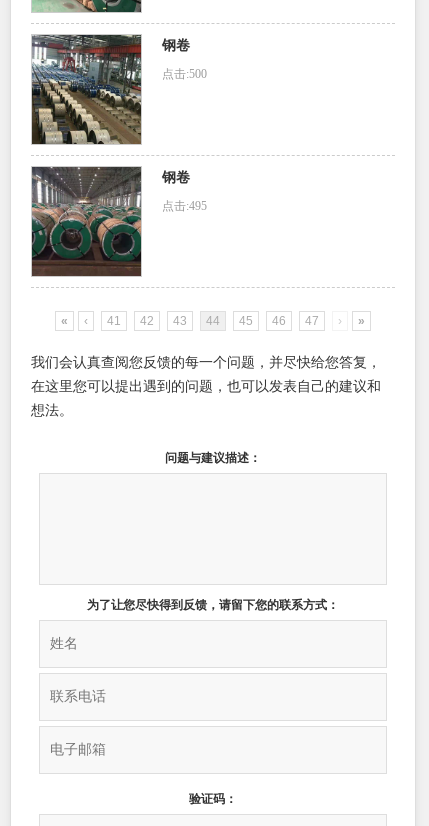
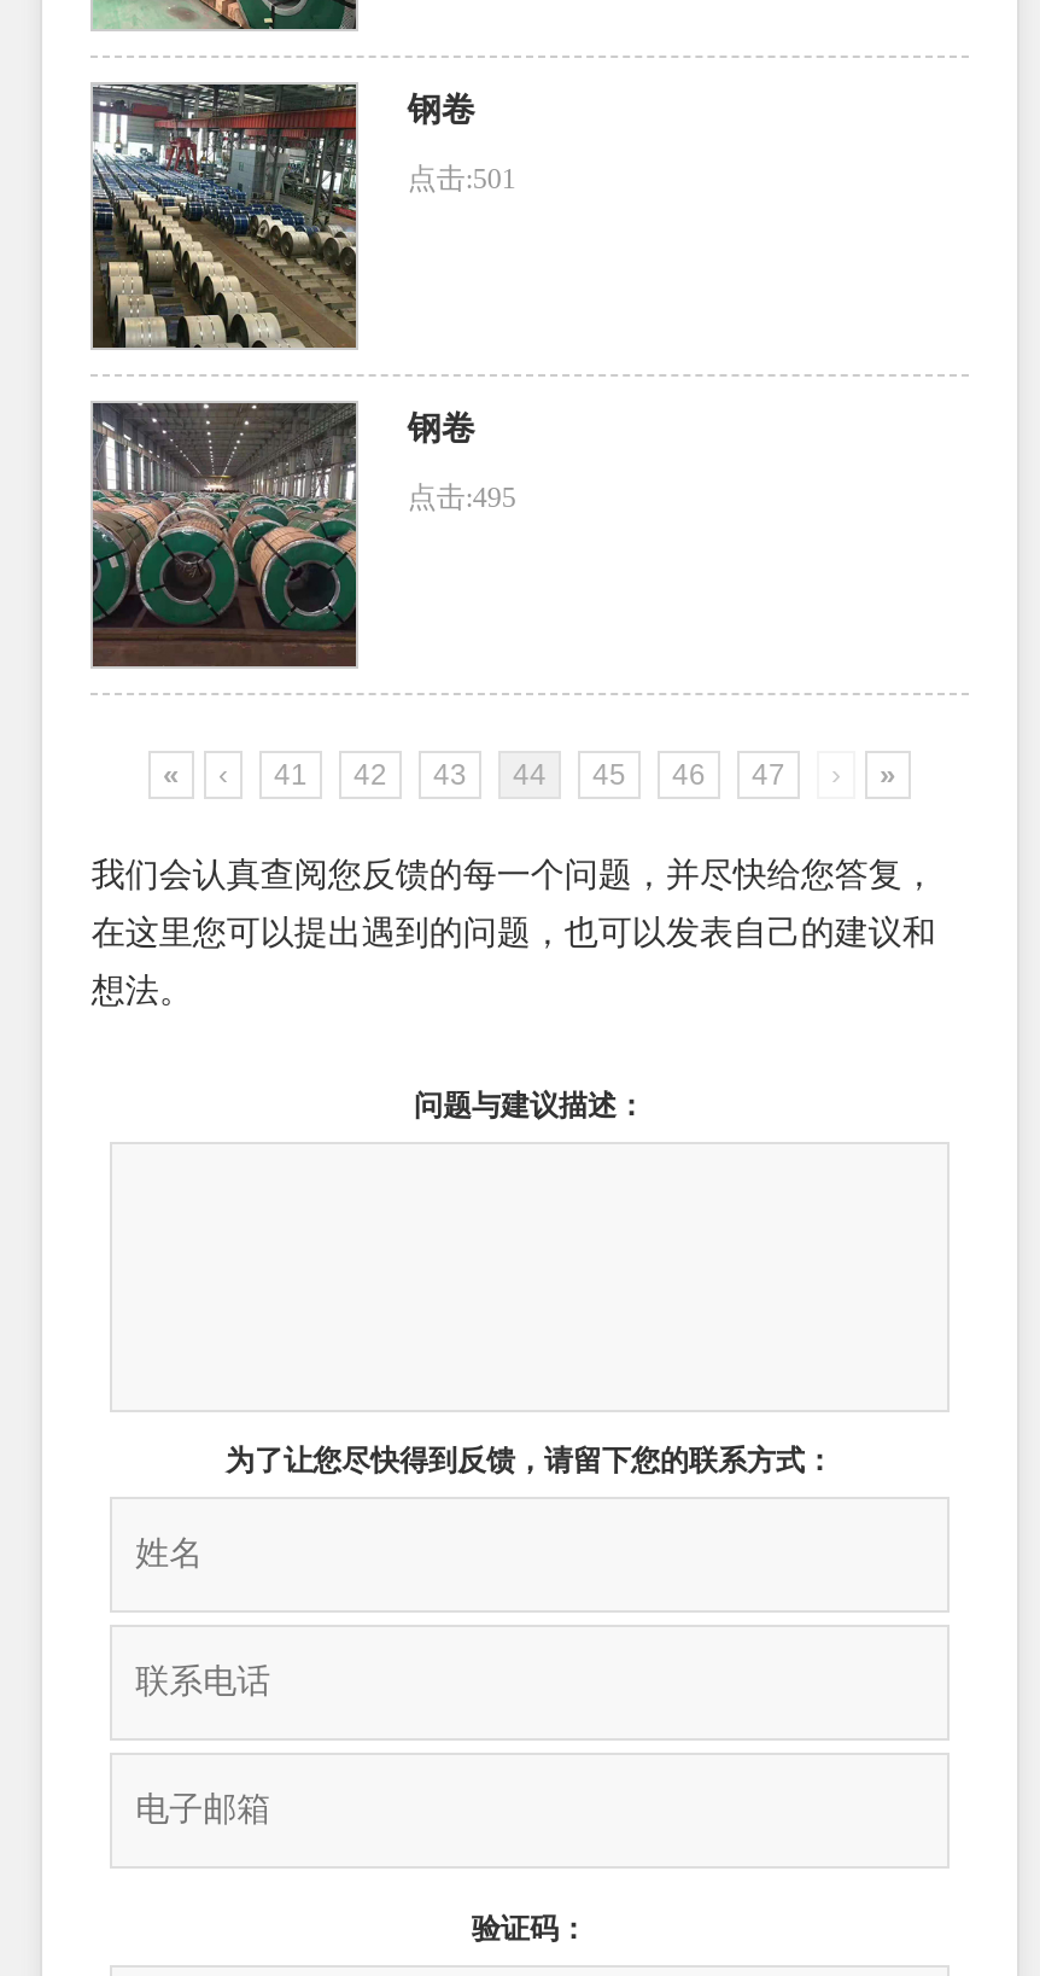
- 点击:500
+ 点击:501
